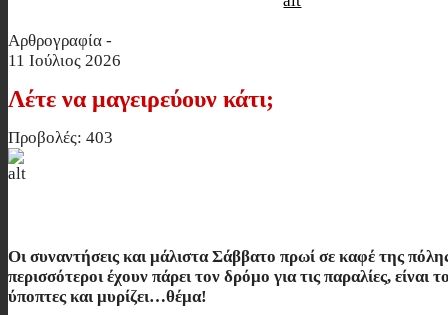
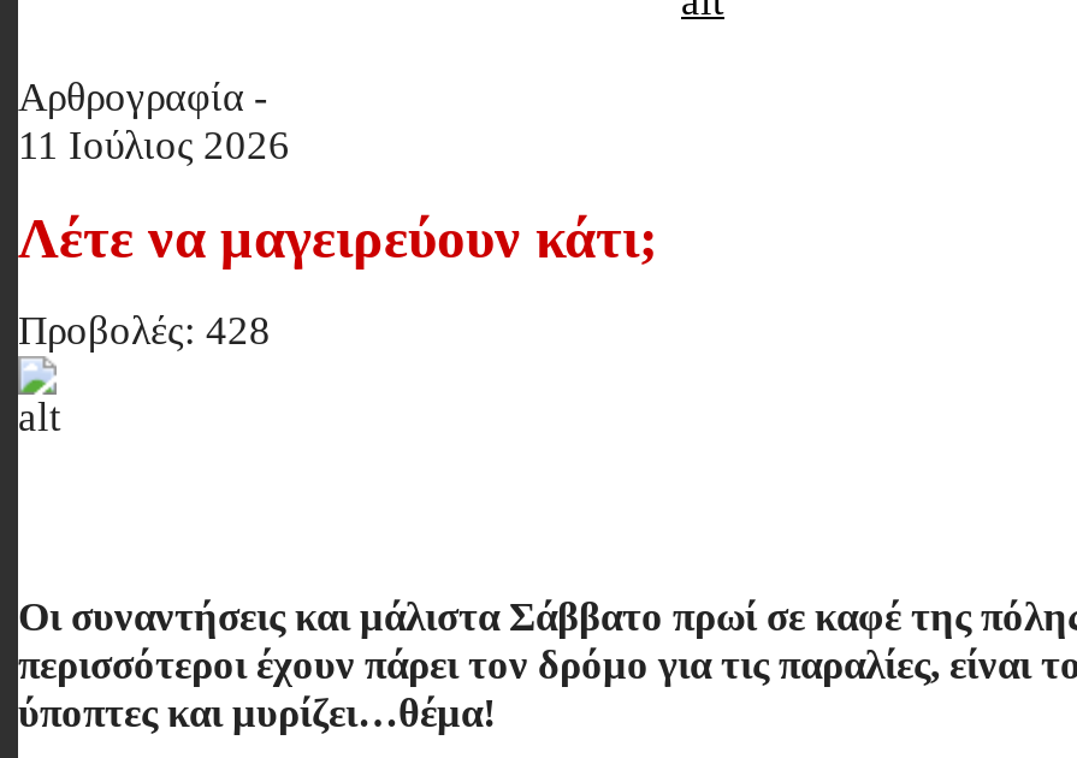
- Προβολές: 403
+ Προβολές: 428
